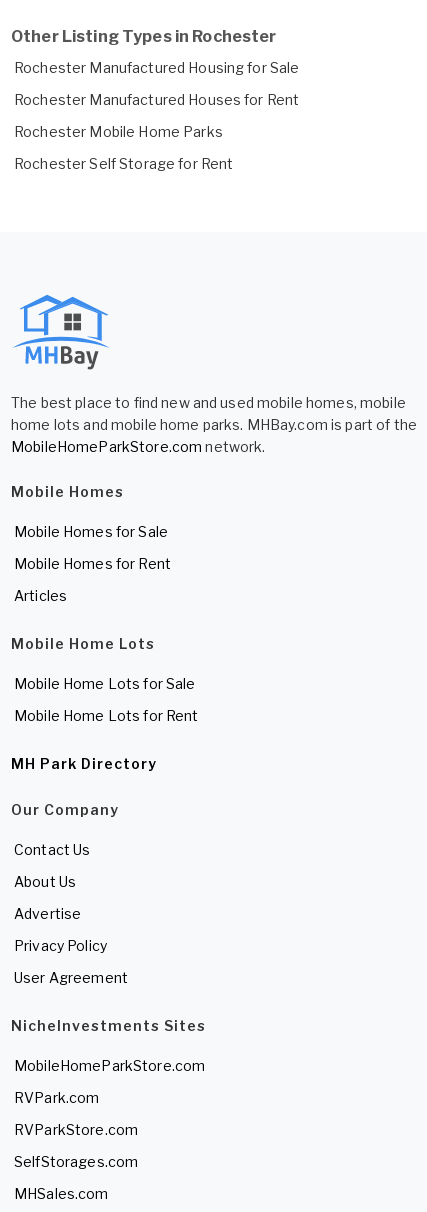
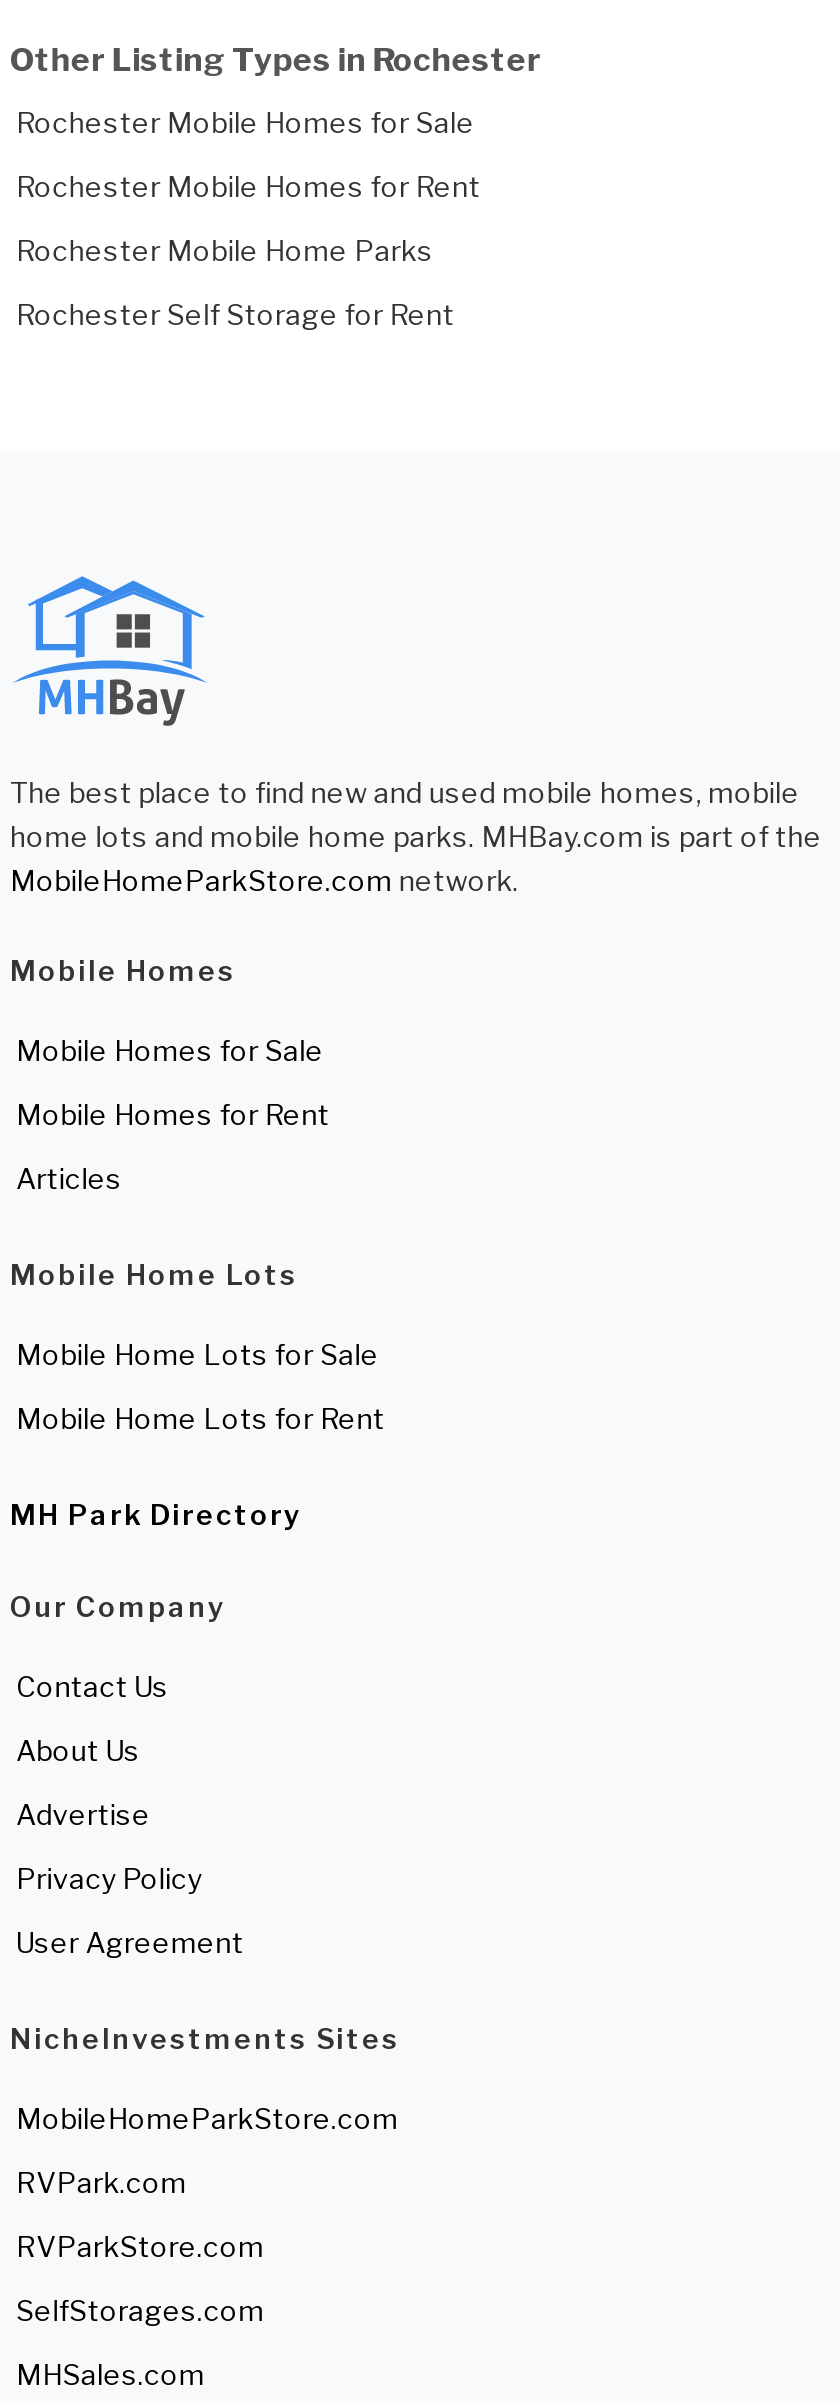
- Rochester Manufactured Housing for Sale
+ Rochester Mobile Homes for Sale

- Rochester Manufactured Houses for Rent
+ Rochester Mobile Homes for Rent
